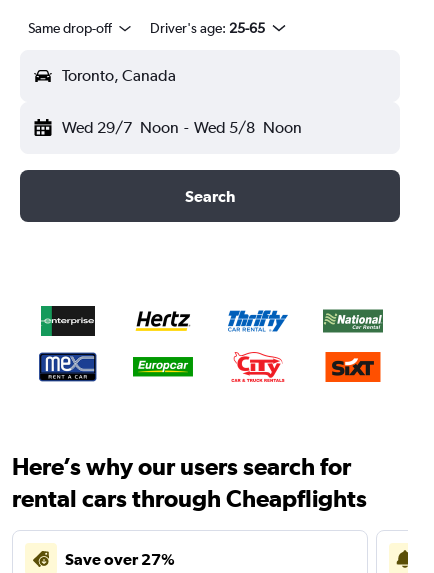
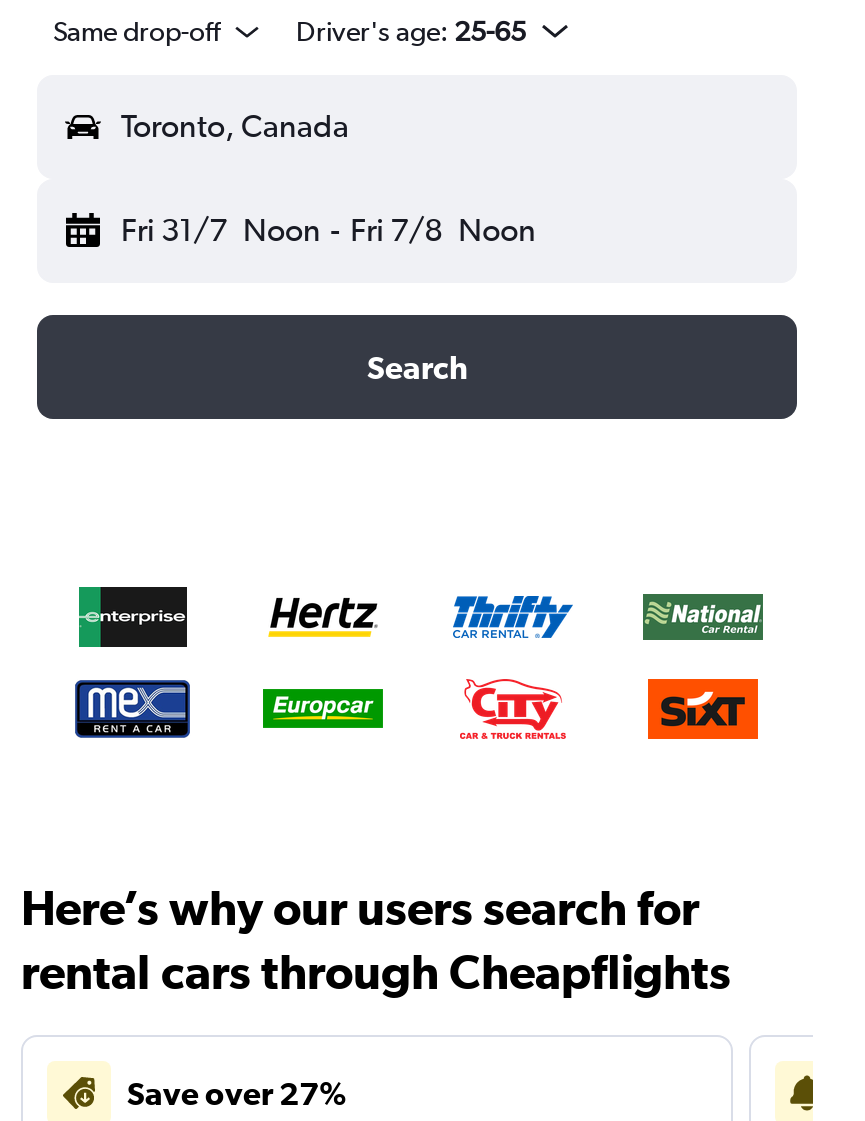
- Wed 29/7 Noon - Wed 5/8 Noon
+ Fri 31/7 Noon - Fri 7/8 Noon
